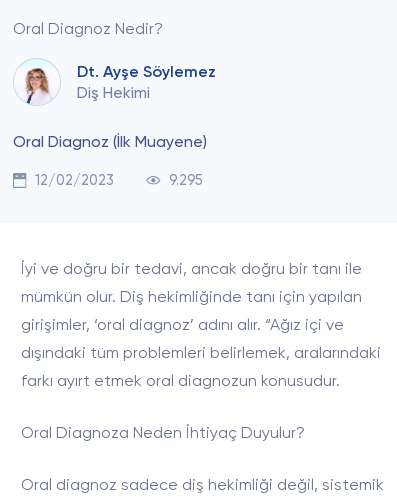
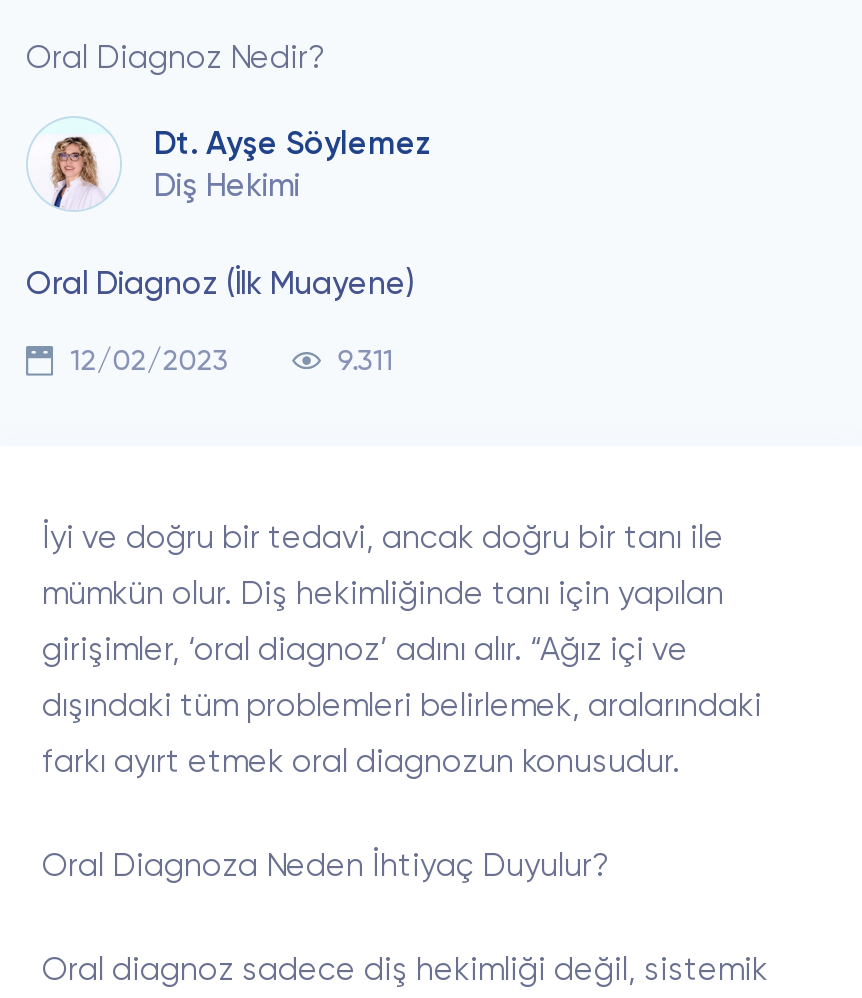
- 9.295
+ 9.311
